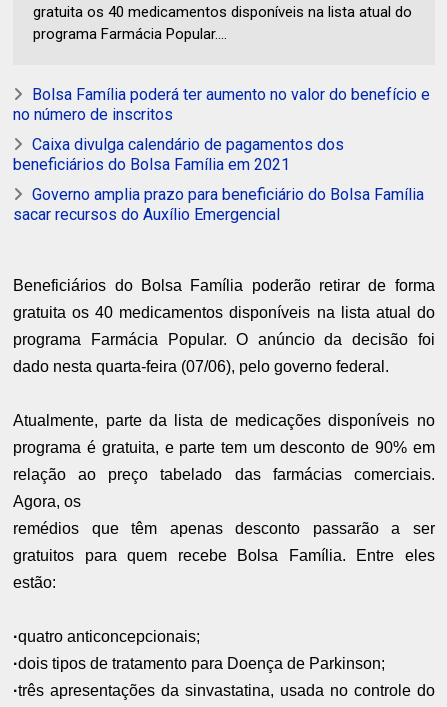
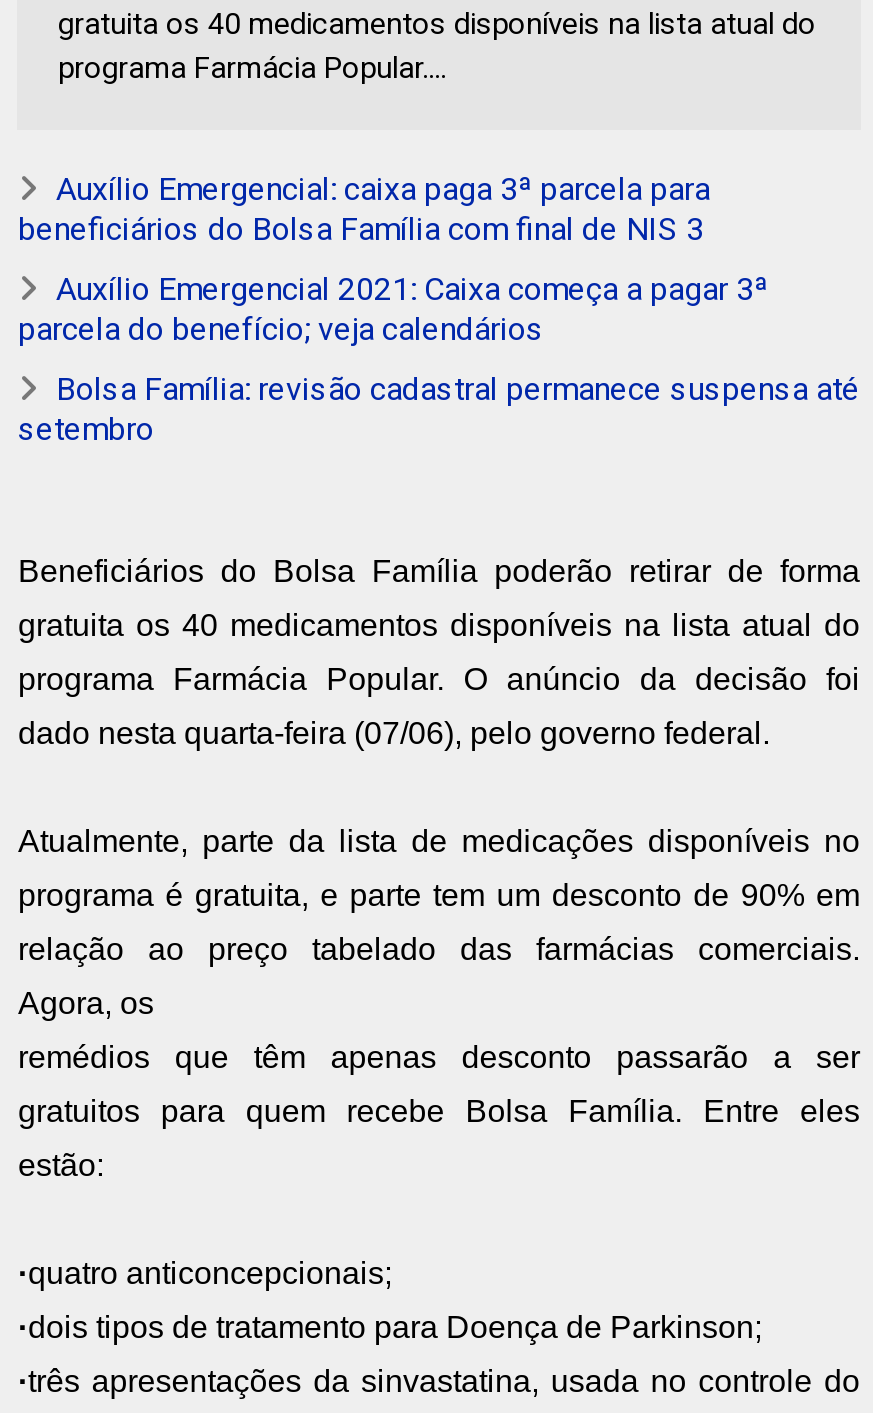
- Bolsa Família poderá ter aumento no valor do benefício e
- no número de inscritos
+ Auxílio Emergencial: caixa paga 3ª parcela para
+ beneficiários do Bolsa Família com final de NIS 3

- Caixa divulga calendário de pagamentos dos
- beneficiários do Bolsa Família em 2021
+ Auxílio Emergencial 2021: Caixa começa a pagar 3ª
+ parcela do benefício; veja calendários

- Governo amplia prazo para beneficiário do Bolsa Família
- sacar recursos do Auxílio Emergencial
+ Bolsa Família: revisão cadastral permanece suspensa até
+ setembro
